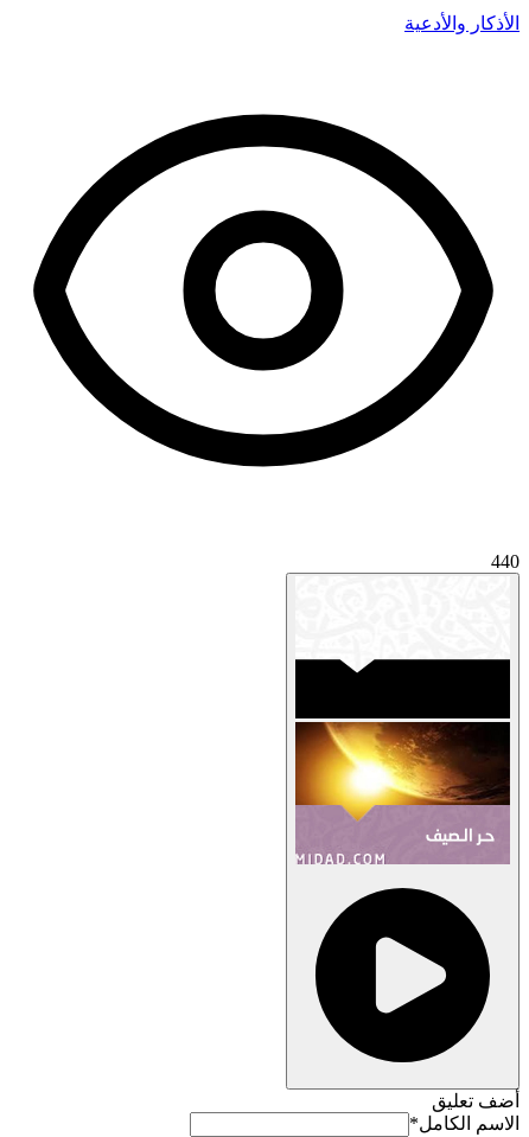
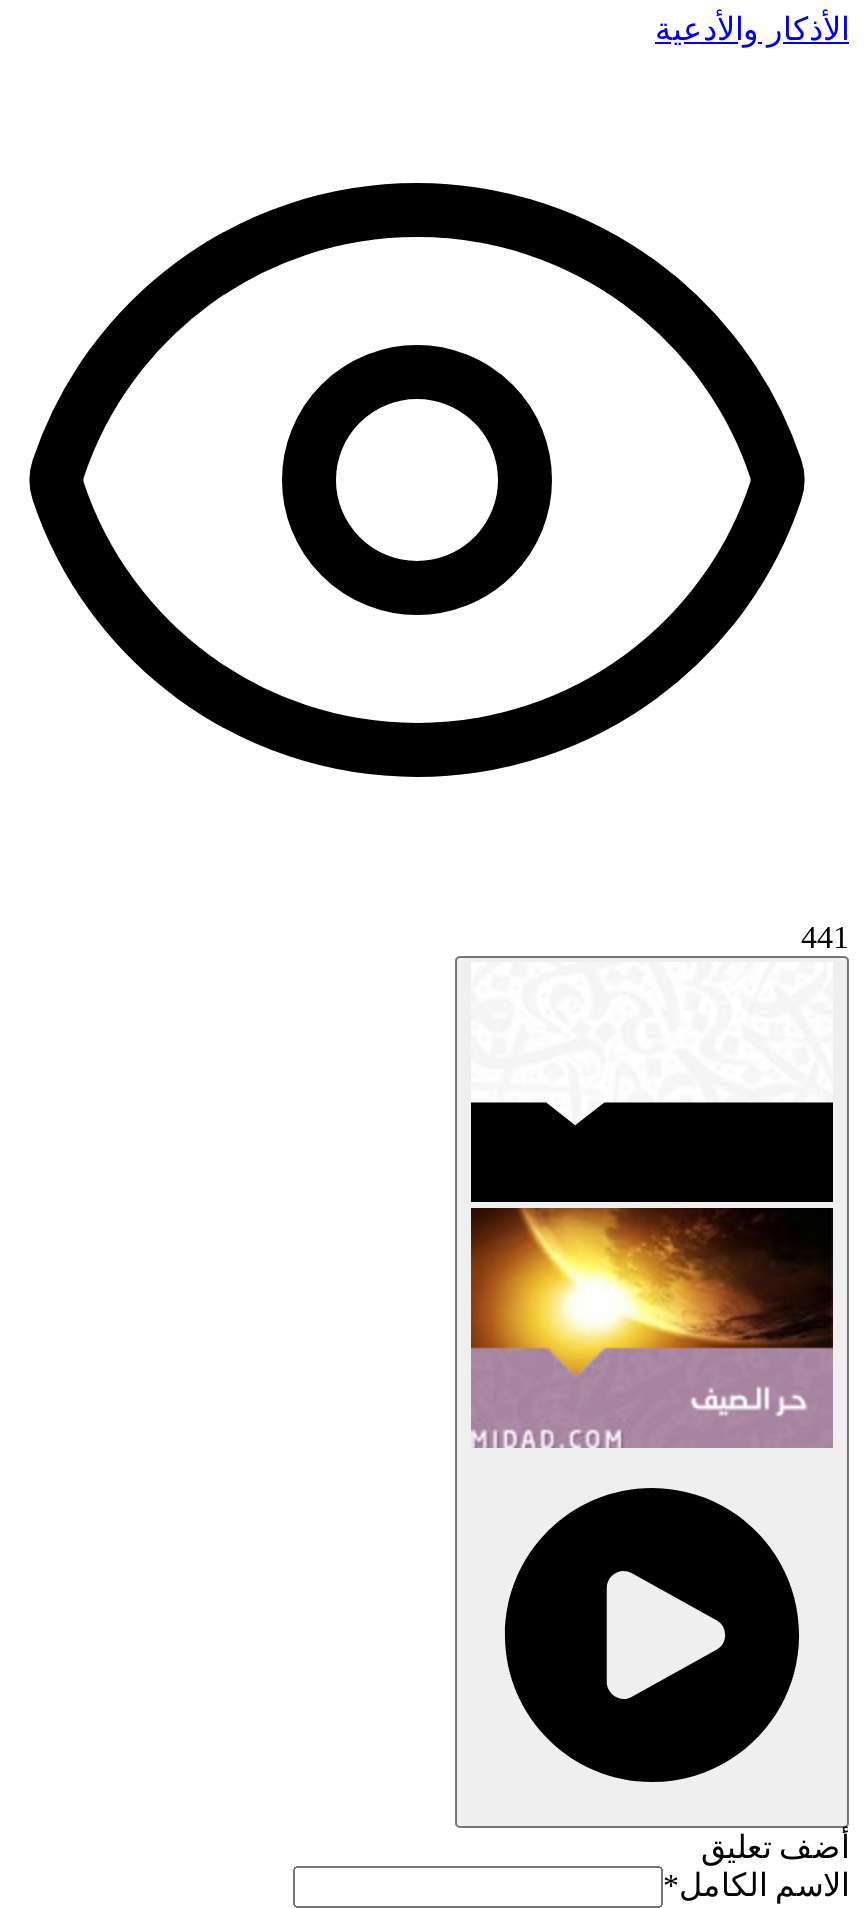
- 440
+ 441
